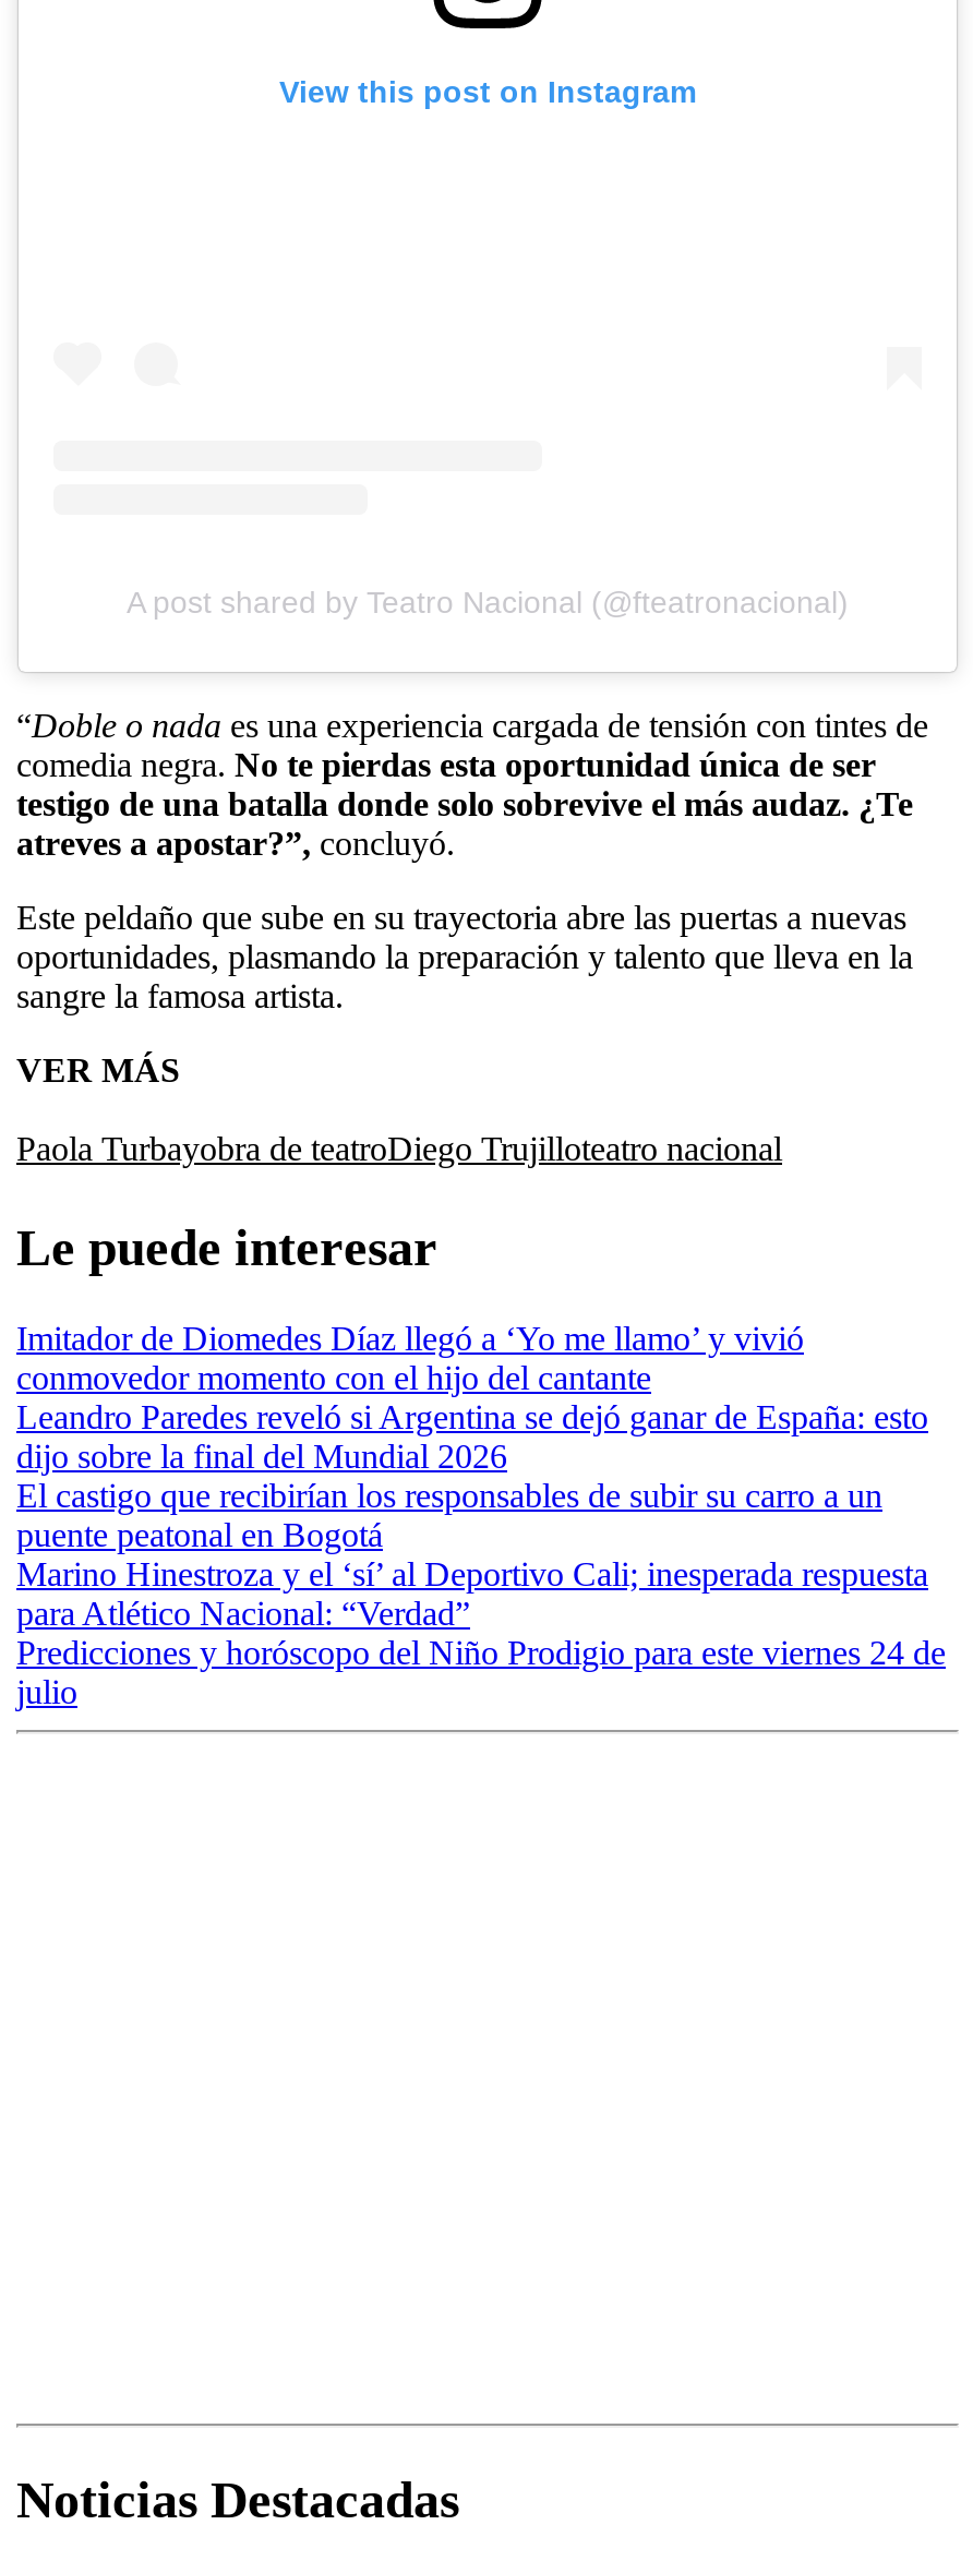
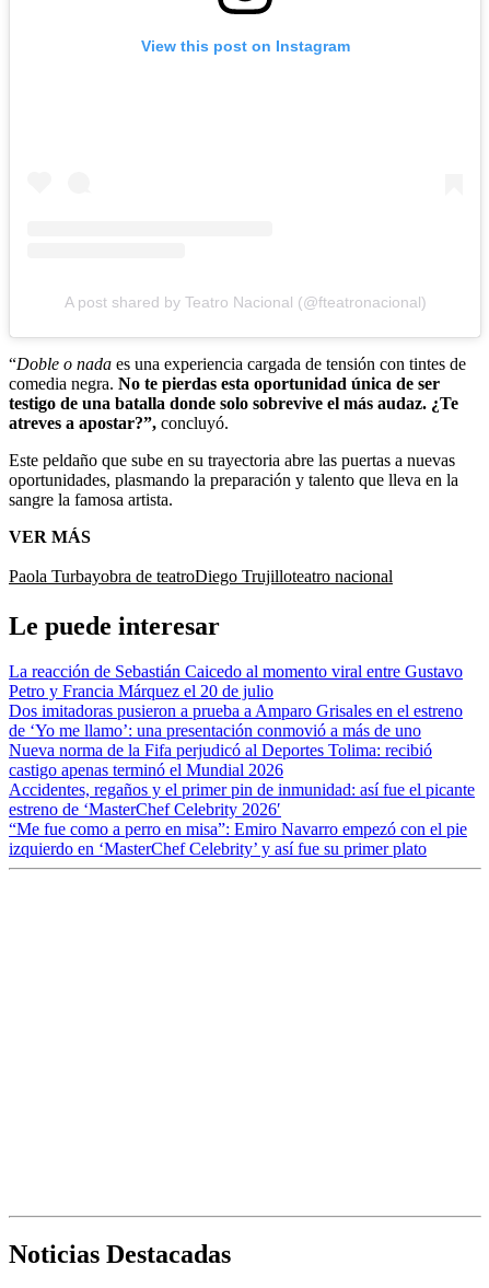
- Imitador de Diomedes Díaz llegó a ‘Yo me llamo’ y vivió
- conmovedor momento con el hijo del cantante
- Leandro Paredes reveló si Argentina se dejó ganar de España: esto
- dijo sobre la final del Mundial 2026
- El castigo que recibirían los responsables de subir su carro a un
- puente peatonal en Bogotá
- Marino Hinestroza y el ‘sí’ al Deportivo Cali; inesperada respuesta
- para Atlético Nacional: “Verdad”
- Predicciones y horóscopo del Niño Prodigio para este viernes 24 de
- julio
+ La reacción de Sebastián Caicedo al momento viral entre Gustavo
+ Petro y Francia Márquez el 20 de julio
+ Dos imitadoras pusieron a prueba a Amparo Grisales en el estreno
+ de ‘Yo me llamo’: una presentación conmovió a más de uno
+ Nueva norma de la Fifa perjudicó al Deportes Tolima: recibió
+ castigo apenas terminó el Mundial 2026
+ Accidentes, regaños y el primer pin de inmunidad: así fue el picante
+ estreno de ‘MasterChef Celebrity 2026′
+ “Me fue como a perro en misa”: Emiro Navarro empezó con el pie
+ izquierdo en ‘MasterChef Celebrity’ y así fue su primer plato
